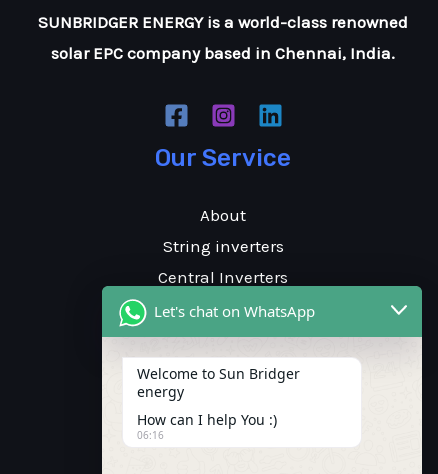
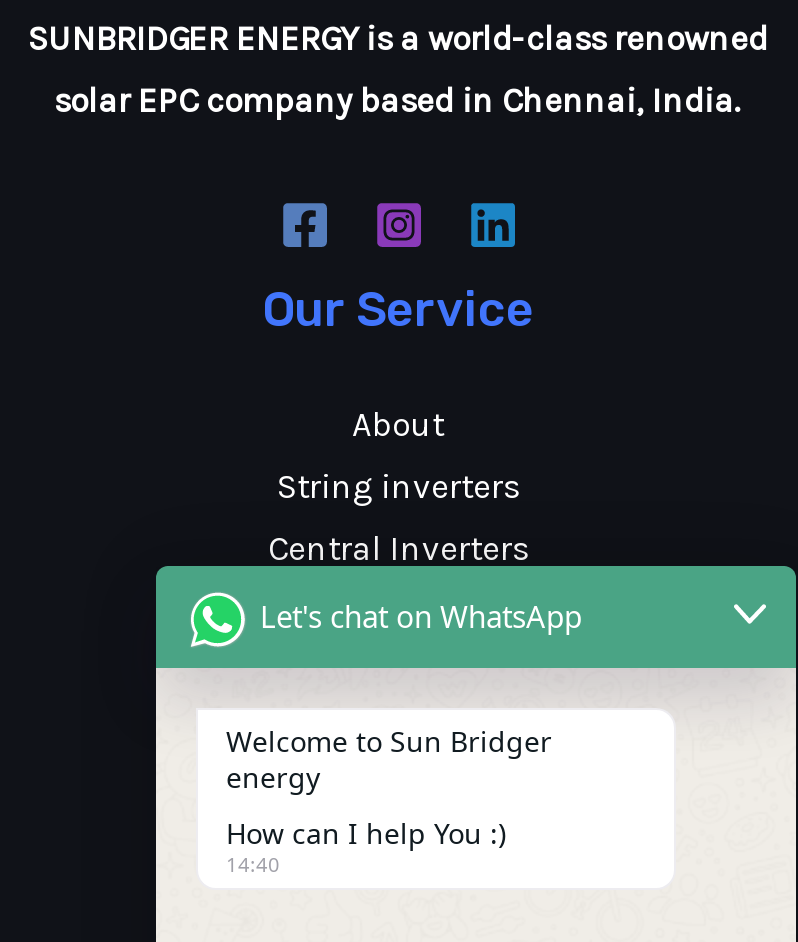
- 06:16
+ 14:40
